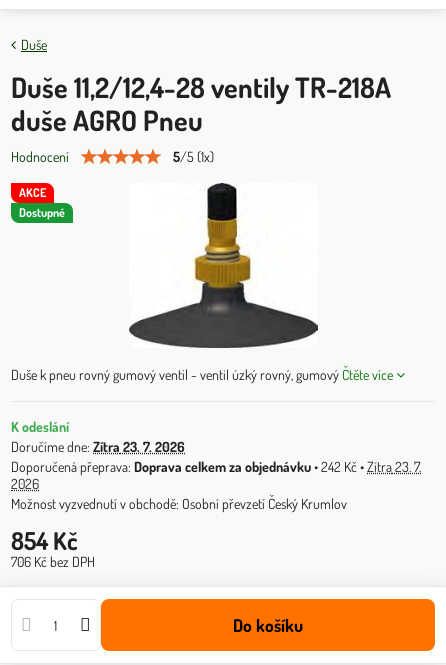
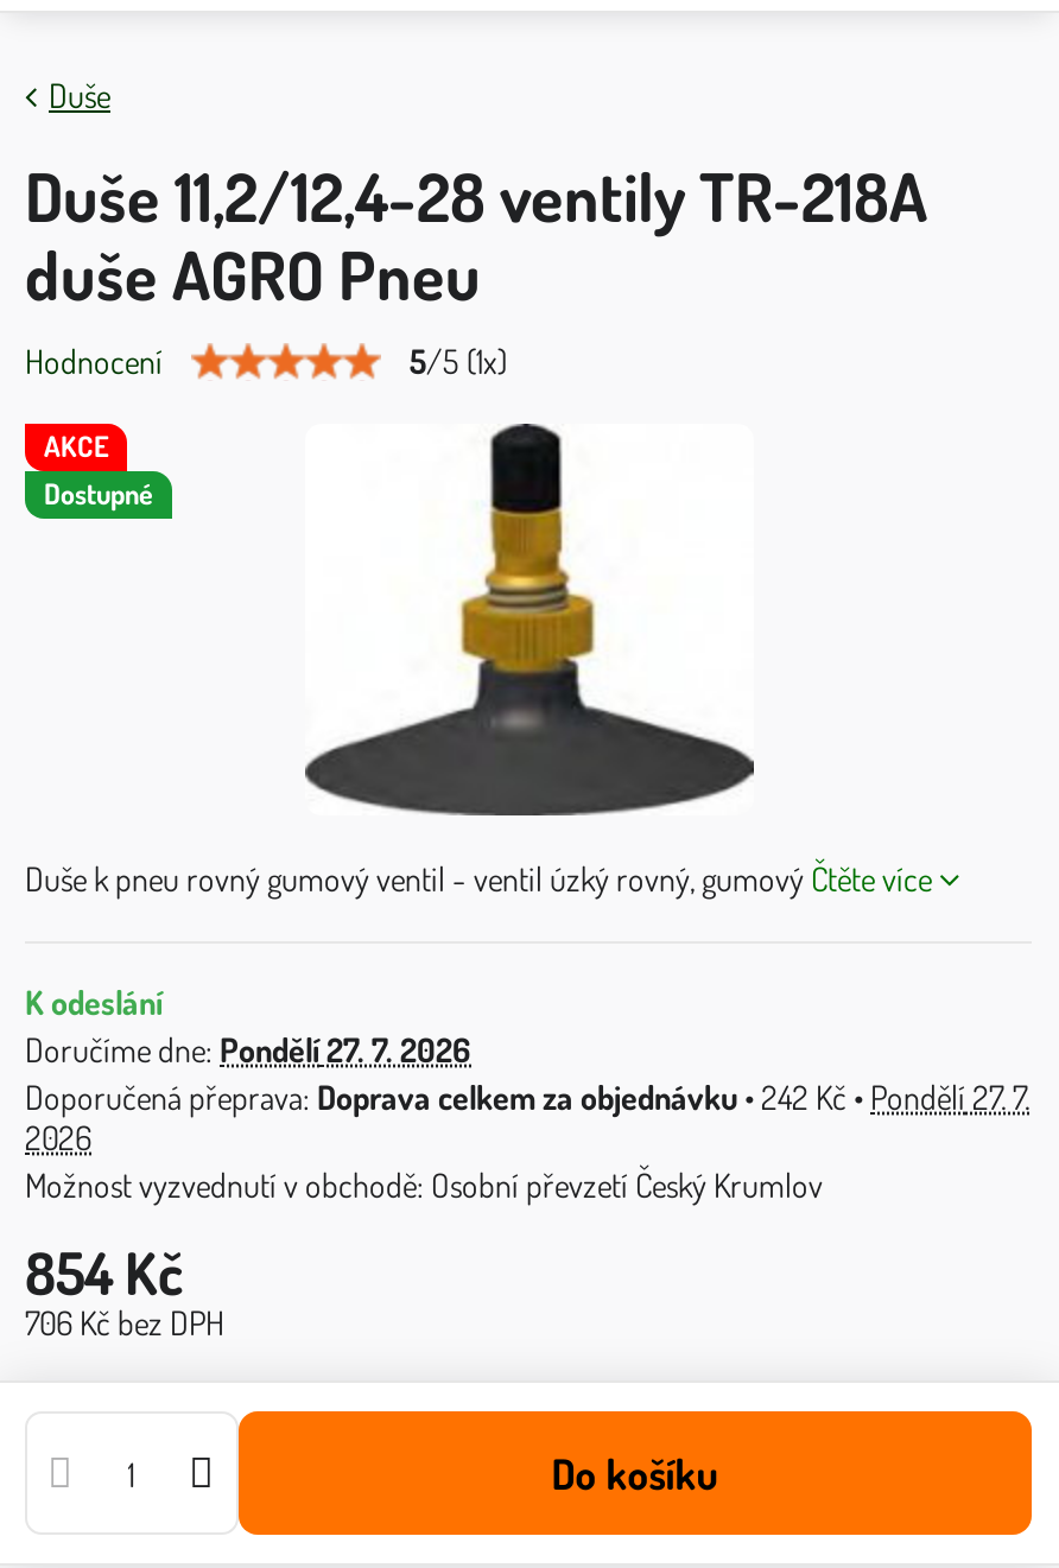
- Doručíme dne: Zítra 23. 7. 2026
+ Doručíme dne: Pondělí 27. 7. 2026

- Doprava celkem za objednávku • 242 Kč • Zítra 23. 7.
+ Doprava celkem za objednávku • 242 Kč • Pondělí 27. 7.
